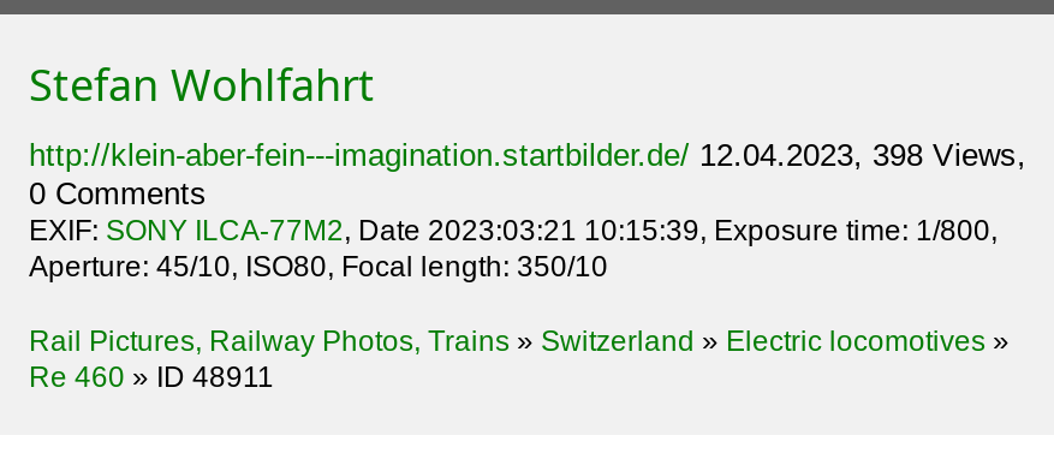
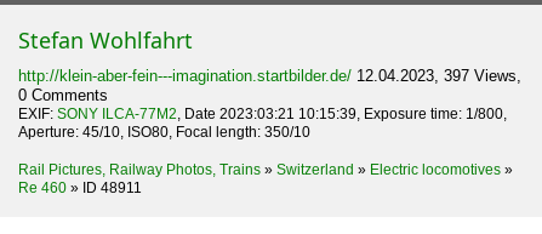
- http://klein-aber-fein---imagination.startbilder.de/ 12.04.2023, 398 Views,
+ http://klein-aber-fein---imagination.startbilder.de/ 12.04.2023, 397 Views,
